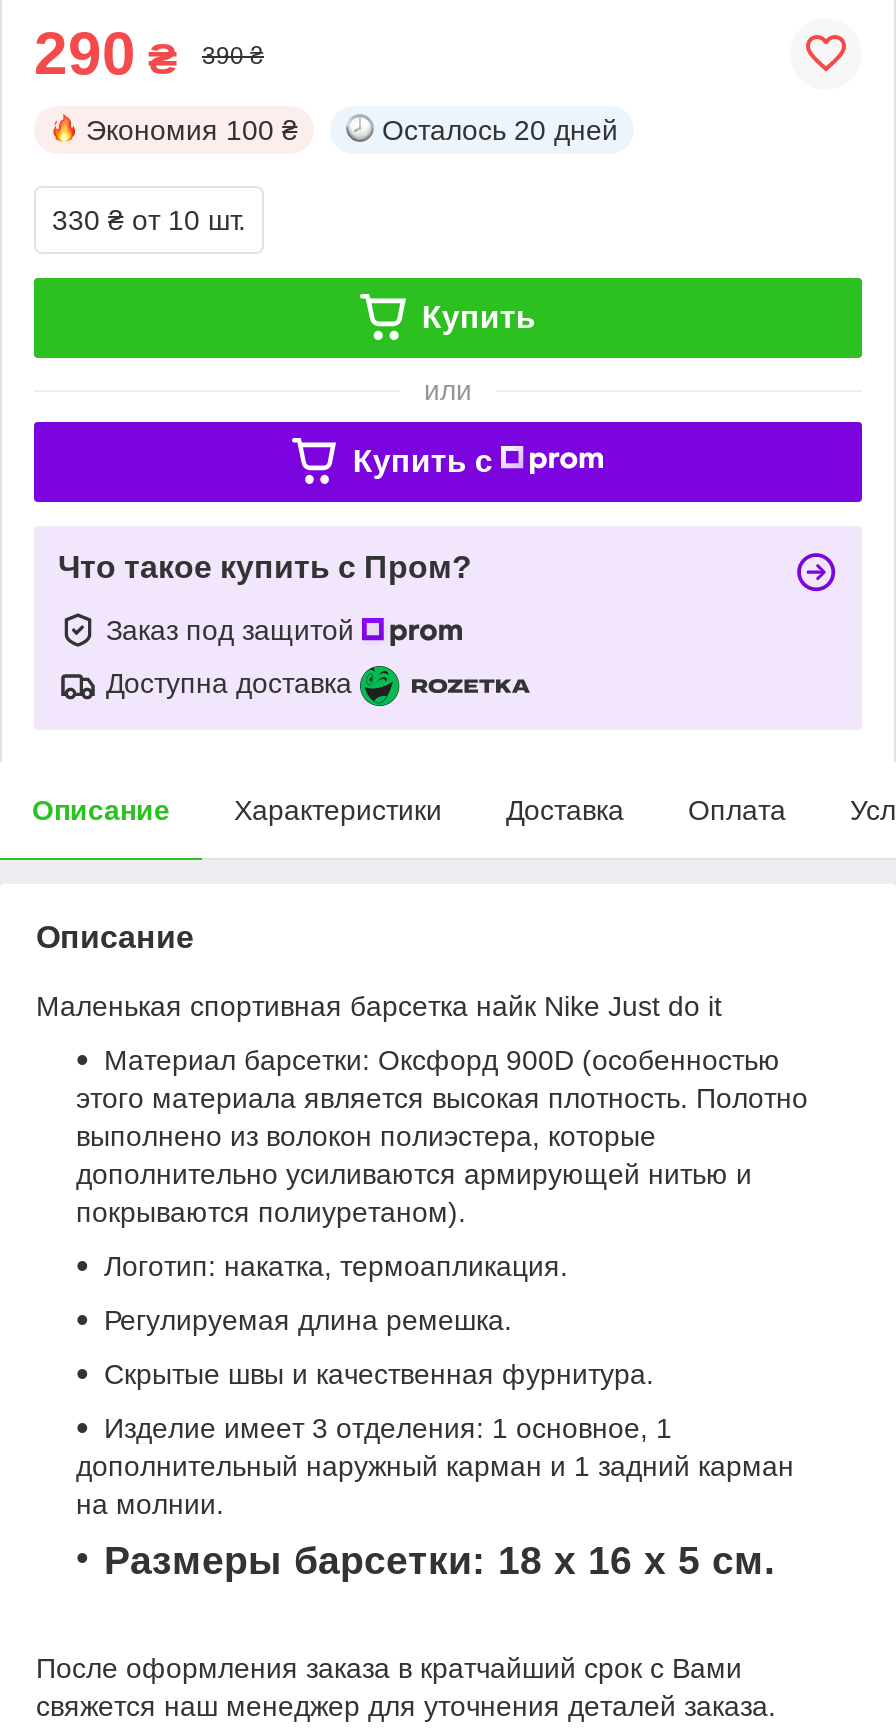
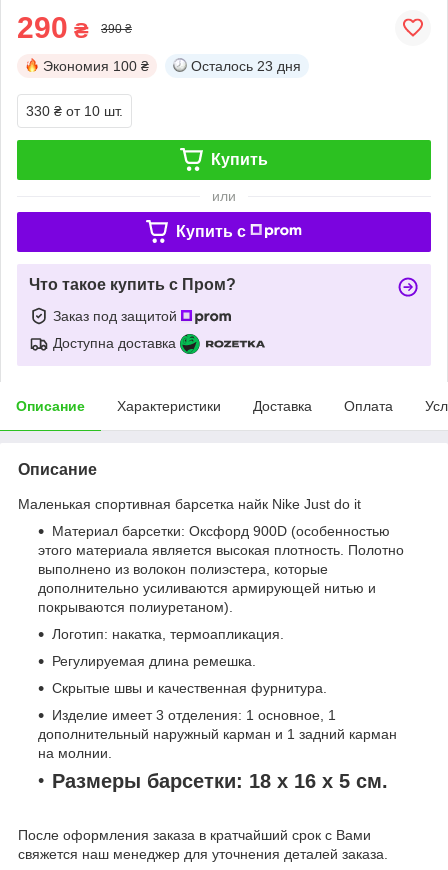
- Осталось 20 дней
+ Осталось 23 дня
